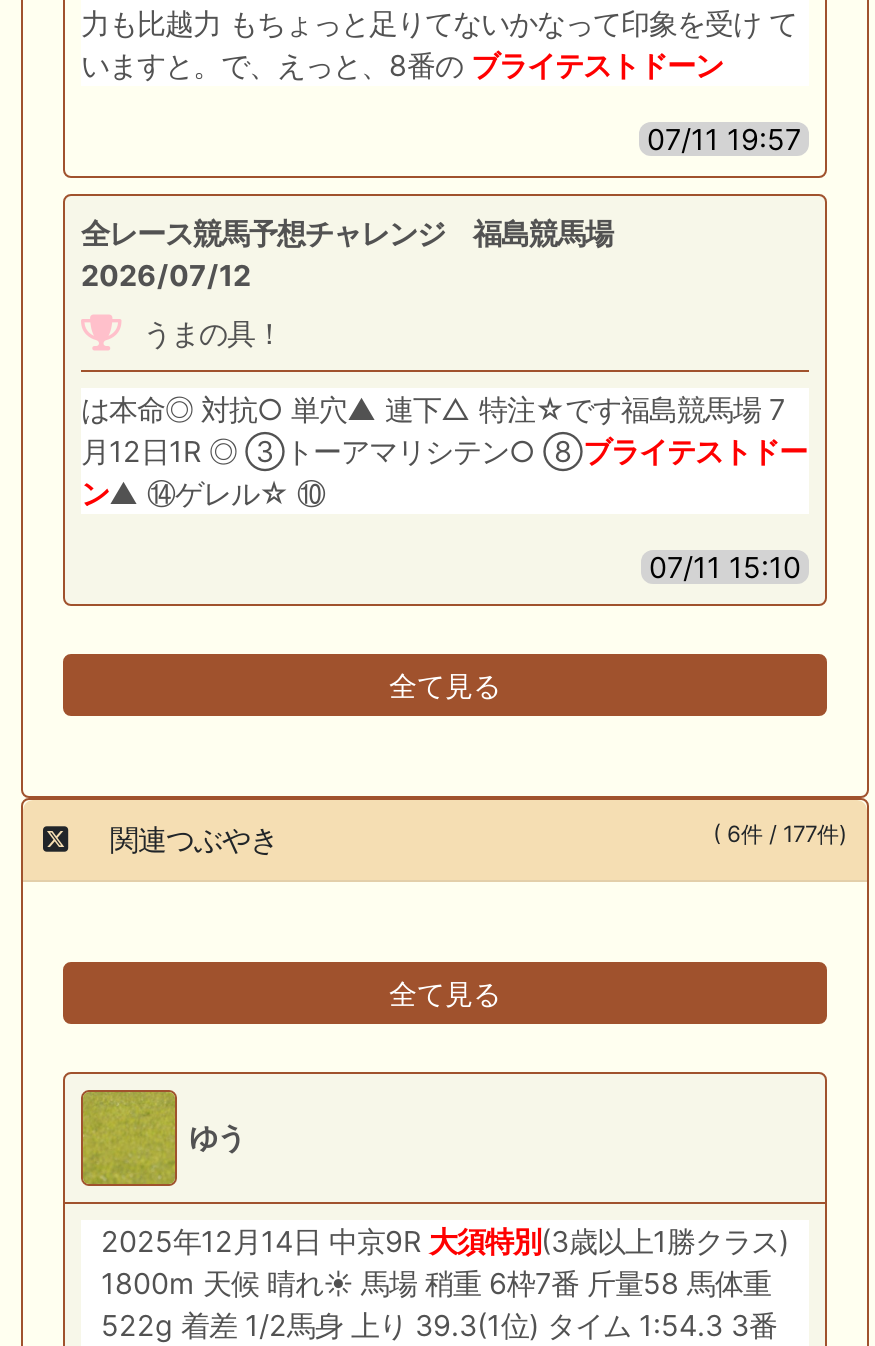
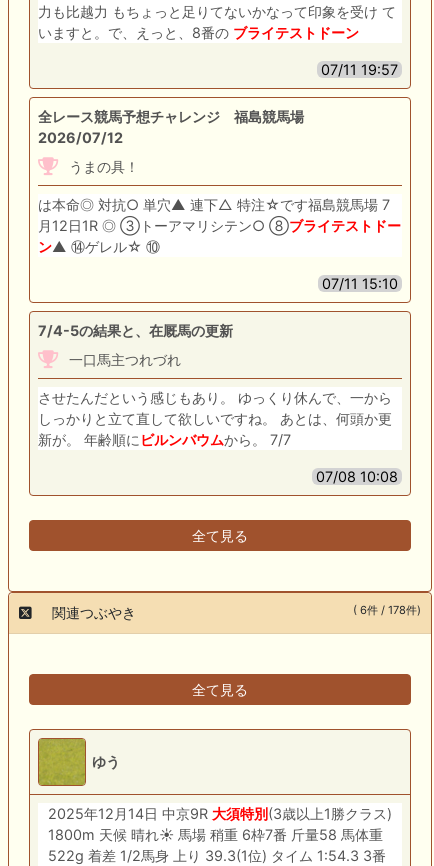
+ 7/4-5の結果と、在厩馬の更新
+ 一口馬主つれづれ
+ させたんだという感じもあり。 ゆっくり休んで、一から
+ しっかりと立て直して欲しいですね。 あとは、何頭か更
+ 新が。 年齢順にビルンバウムから。 7/7
+ 07/08 10:08

- ( 6件 / 177件)
+ ( 6件 / 178件)
